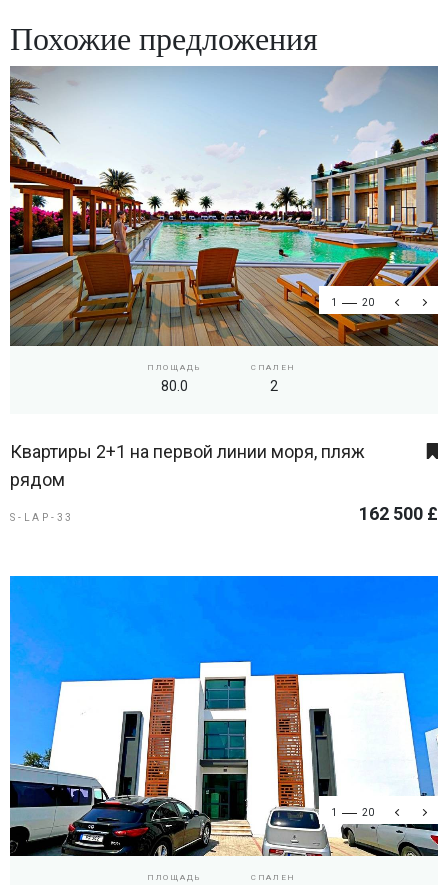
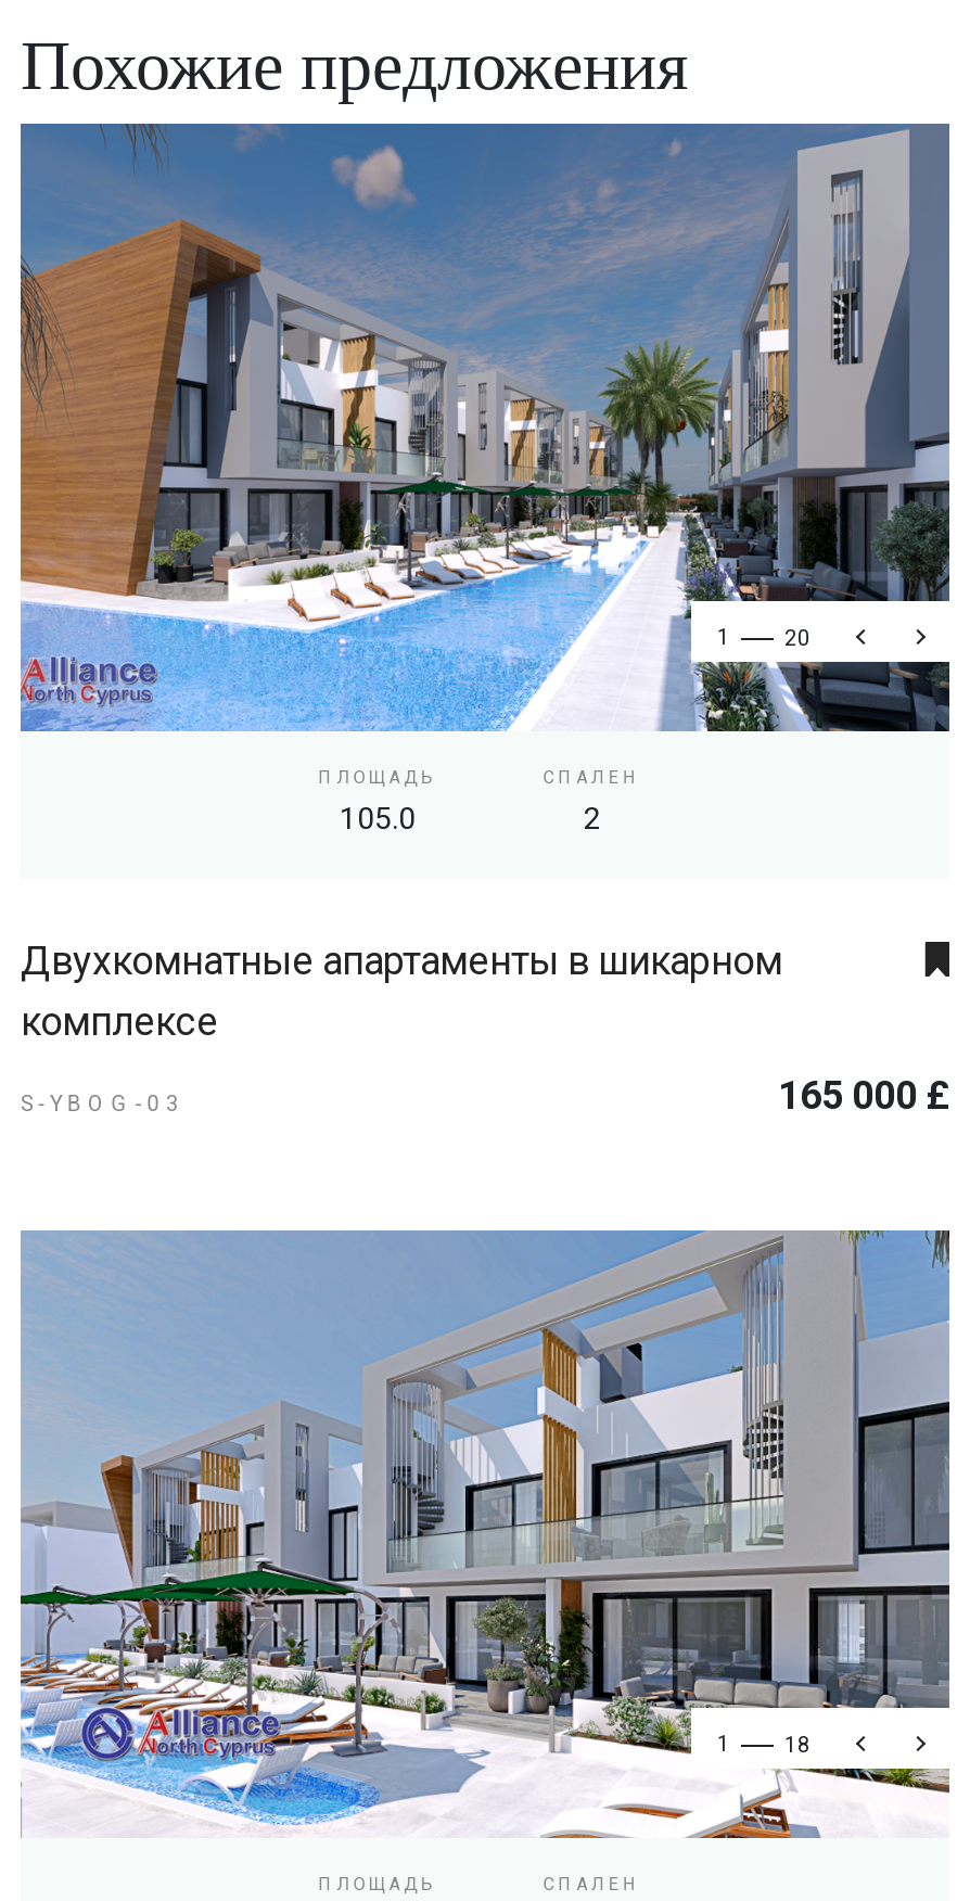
- [image]
- 80.0
+ [image]
+ 105.0

- Квартиры 2+1 на первой линии моря, пляж
- рядом
+ Двухкомнатные апартаменты в шикарном
+ комплексе

- S-LAP-33
- 162 500 £
+ S-YBOG-03
+ 165 000 £

- [image]
- 20
+ [image]
+ 18
